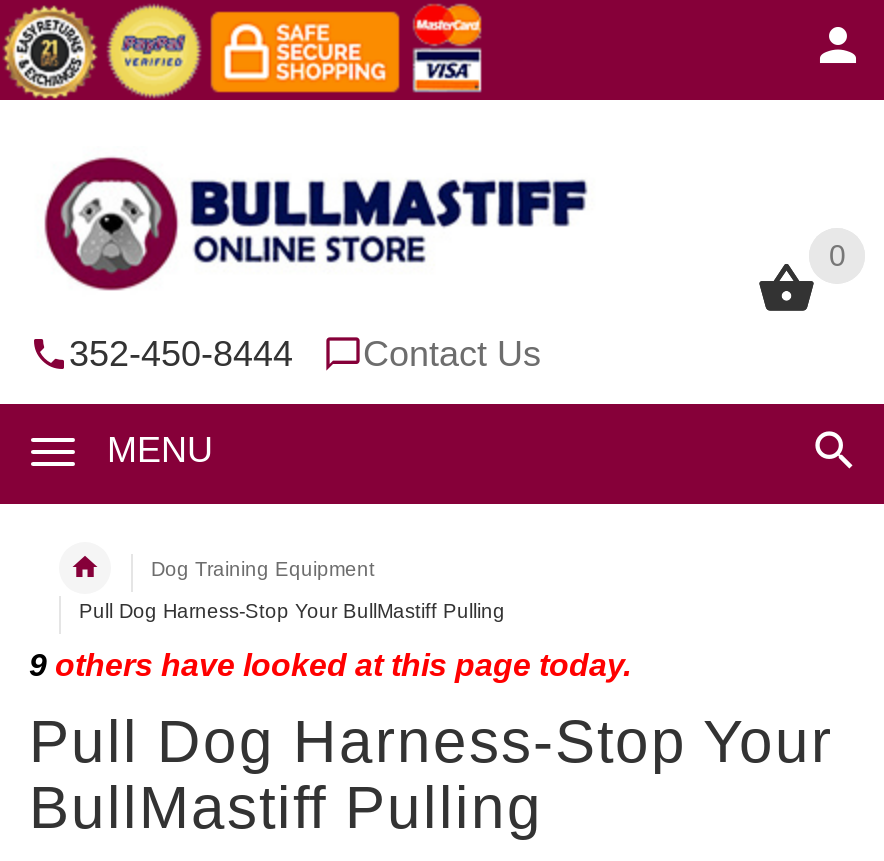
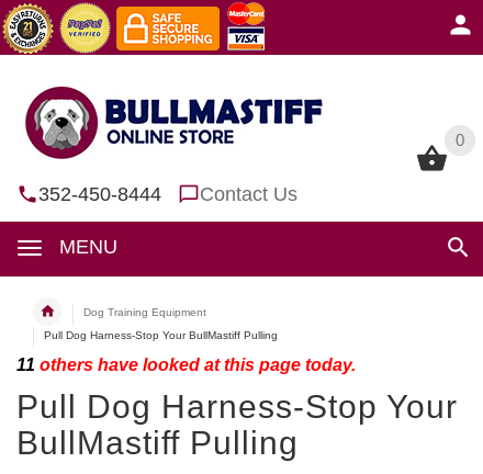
- 9 others have looked at this page today.
+ 11 others have looked at this page today.
